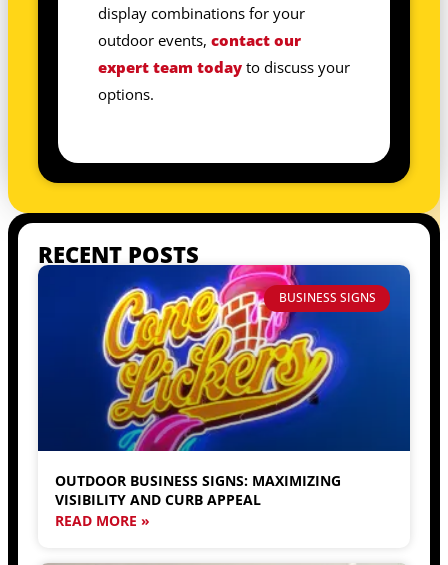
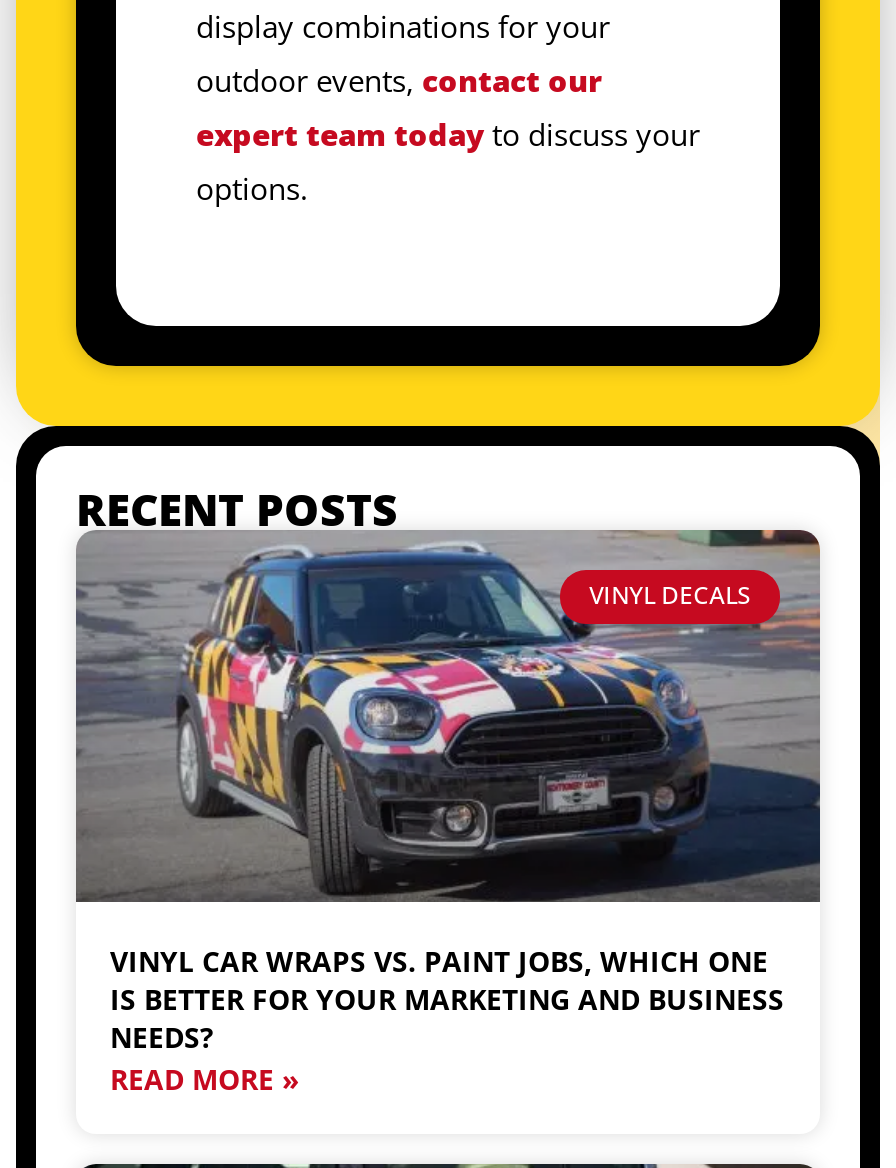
- [image]
- BUSINESS SIGNS
+ [image]
+ VINYL DECALS

- OUTDOOR BUSINESS SIGNS: MAXIMIZING
- VISIBILITY AND CURB APPEAL
+ VINYL CAR WRAPS VS. PAINT JOBS, WHICH ONE
+ IS BETTER FOR YOUR MARKETING AND BUSINESS
+ NEEDS?
